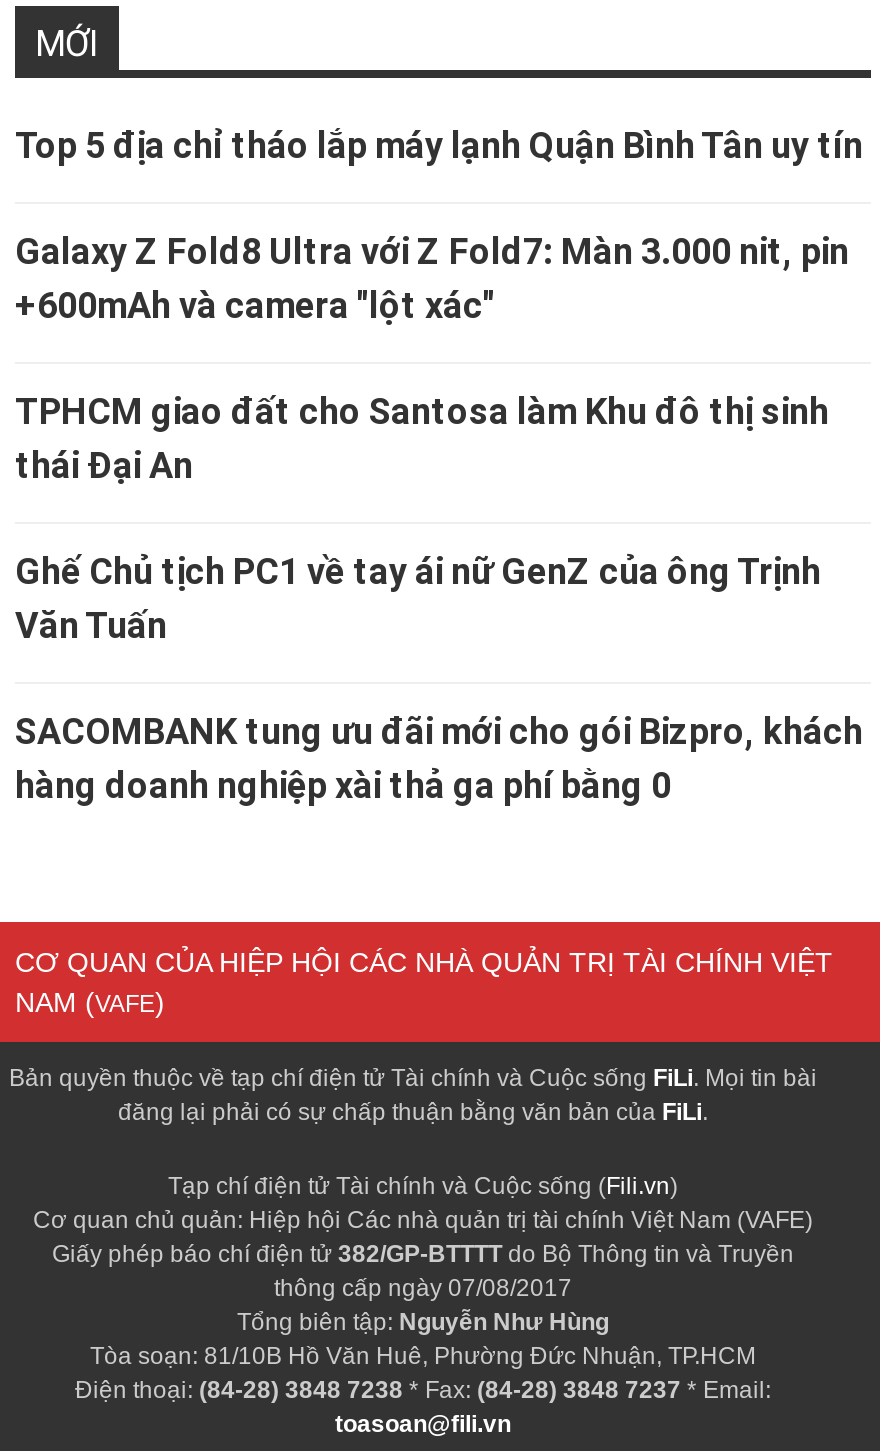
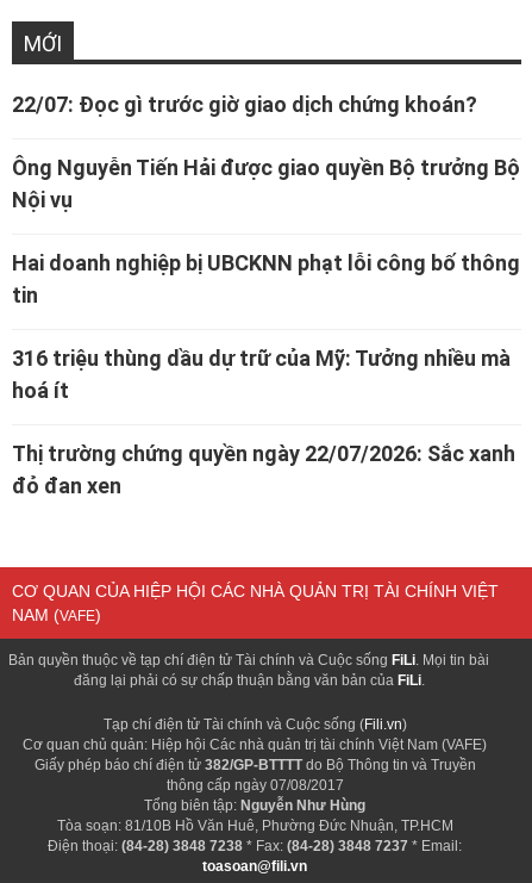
- Top 5 địa chỉ tháo lắp máy lạnh Quận Bình Tân uy tín
+ 22/07: Đọc gì trước giờ giao dịch chứng khoán?

- Galaxy Z Fold8 Ultra với Z Fold7: Màn 3.000 nit, pin
- +600mAh và camera "lột xác"
+ Ông Nguyễn Tiến Hải được giao quyền Bộ trưởng Bộ
+ Nội vụ

- TPHCM giao đất cho Santosa làm Khu đô thị sinh
- thái Đại An
+ Hai doanh nghiệp bị UBCKNN phạt lỗi công bố thông
+ tin

- Ghế Chủ tịch PC1 về tay ái nữ GenZ của ông Trịnh
- Văn Tuấn
+ 316 triệu thùng dầu dự trữ của Mỹ: Tưởng nhiều mà
+ hoá ít

- SACOMBANK tung ưu đãi mới cho gói Bizpro, khách
- hàng doanh nghiệp xài thả ga phí bằng 0
+ Thị trường chứng quyền ngày 22/07/2026: Sắc xanh
+ đỏ đan xen
